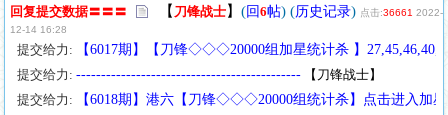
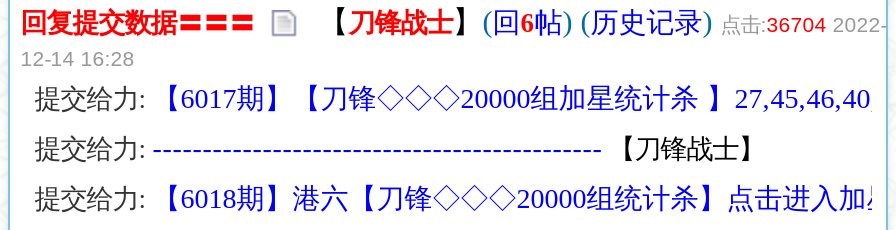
- 【刀锋战士】(回6帖) (历史记录) 点击:36661 2022-
+ 【刀锋战士】(回6帖) (历史记录) 点击:36704 2022-
